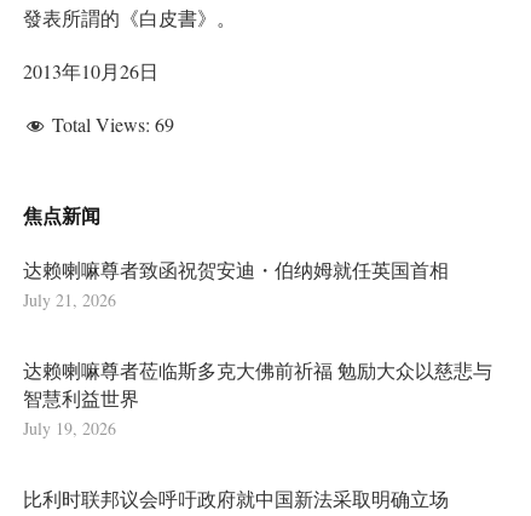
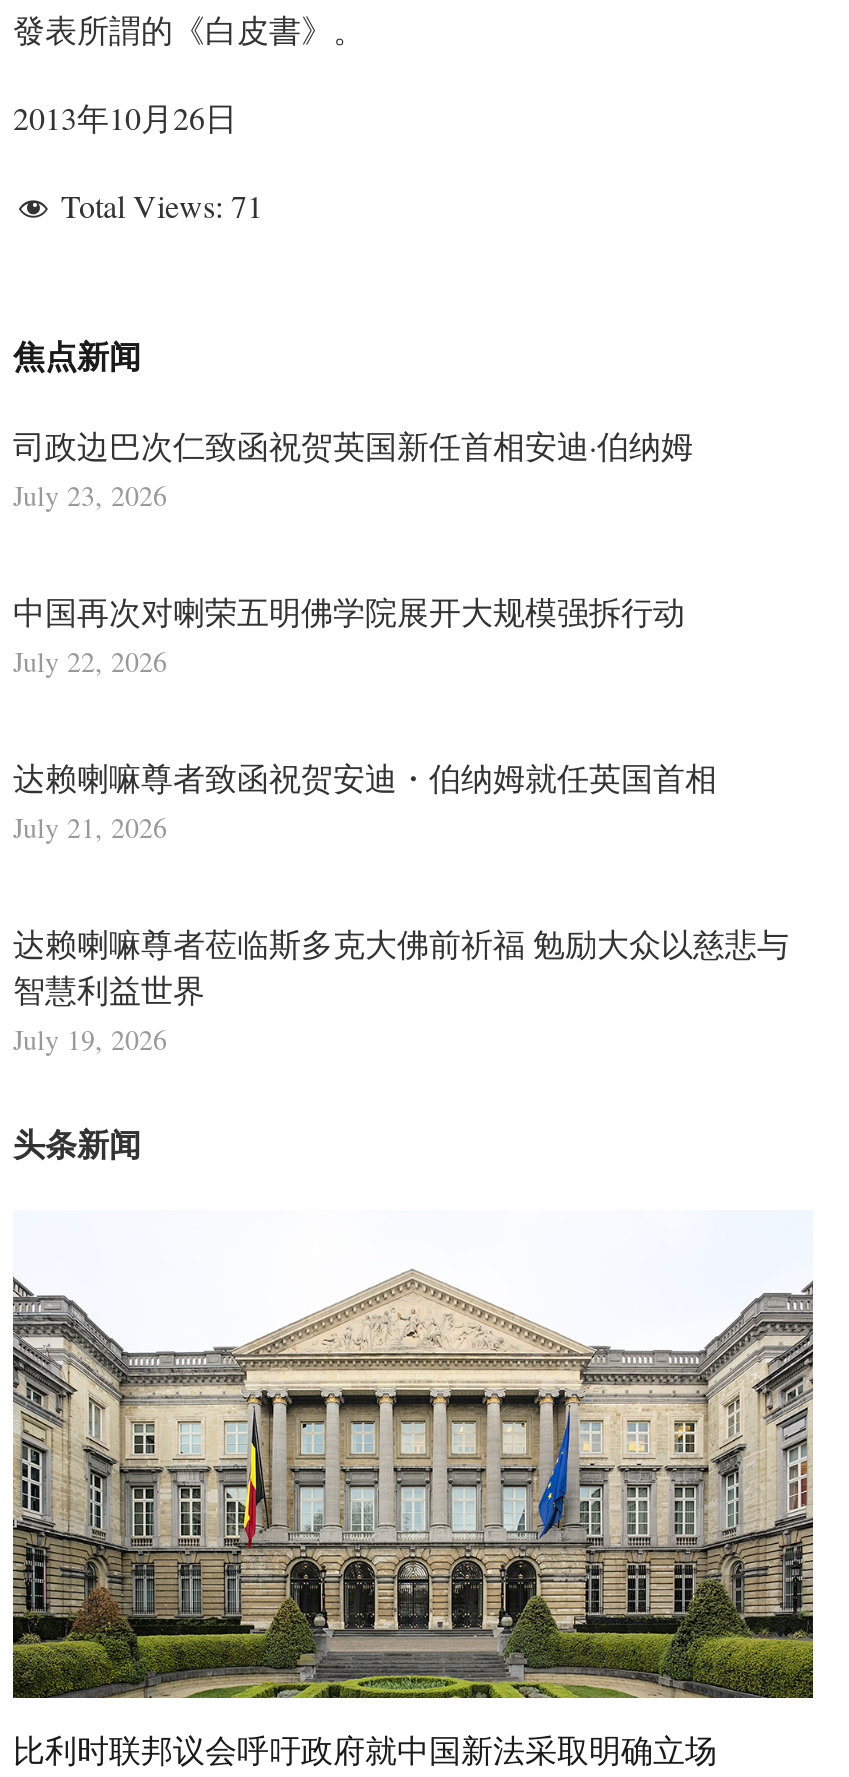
- Total Views: 69
+ Total Views: 71

+ 司政边巴次仁致函祝贺英国新任首相安迪·伯纳姆
+ July 23, 2026
+ 中国再次对喇荣五明佛学院展开大规模强拆行动
+ July 22, 2026

+ [image]

+ 头条新闻
